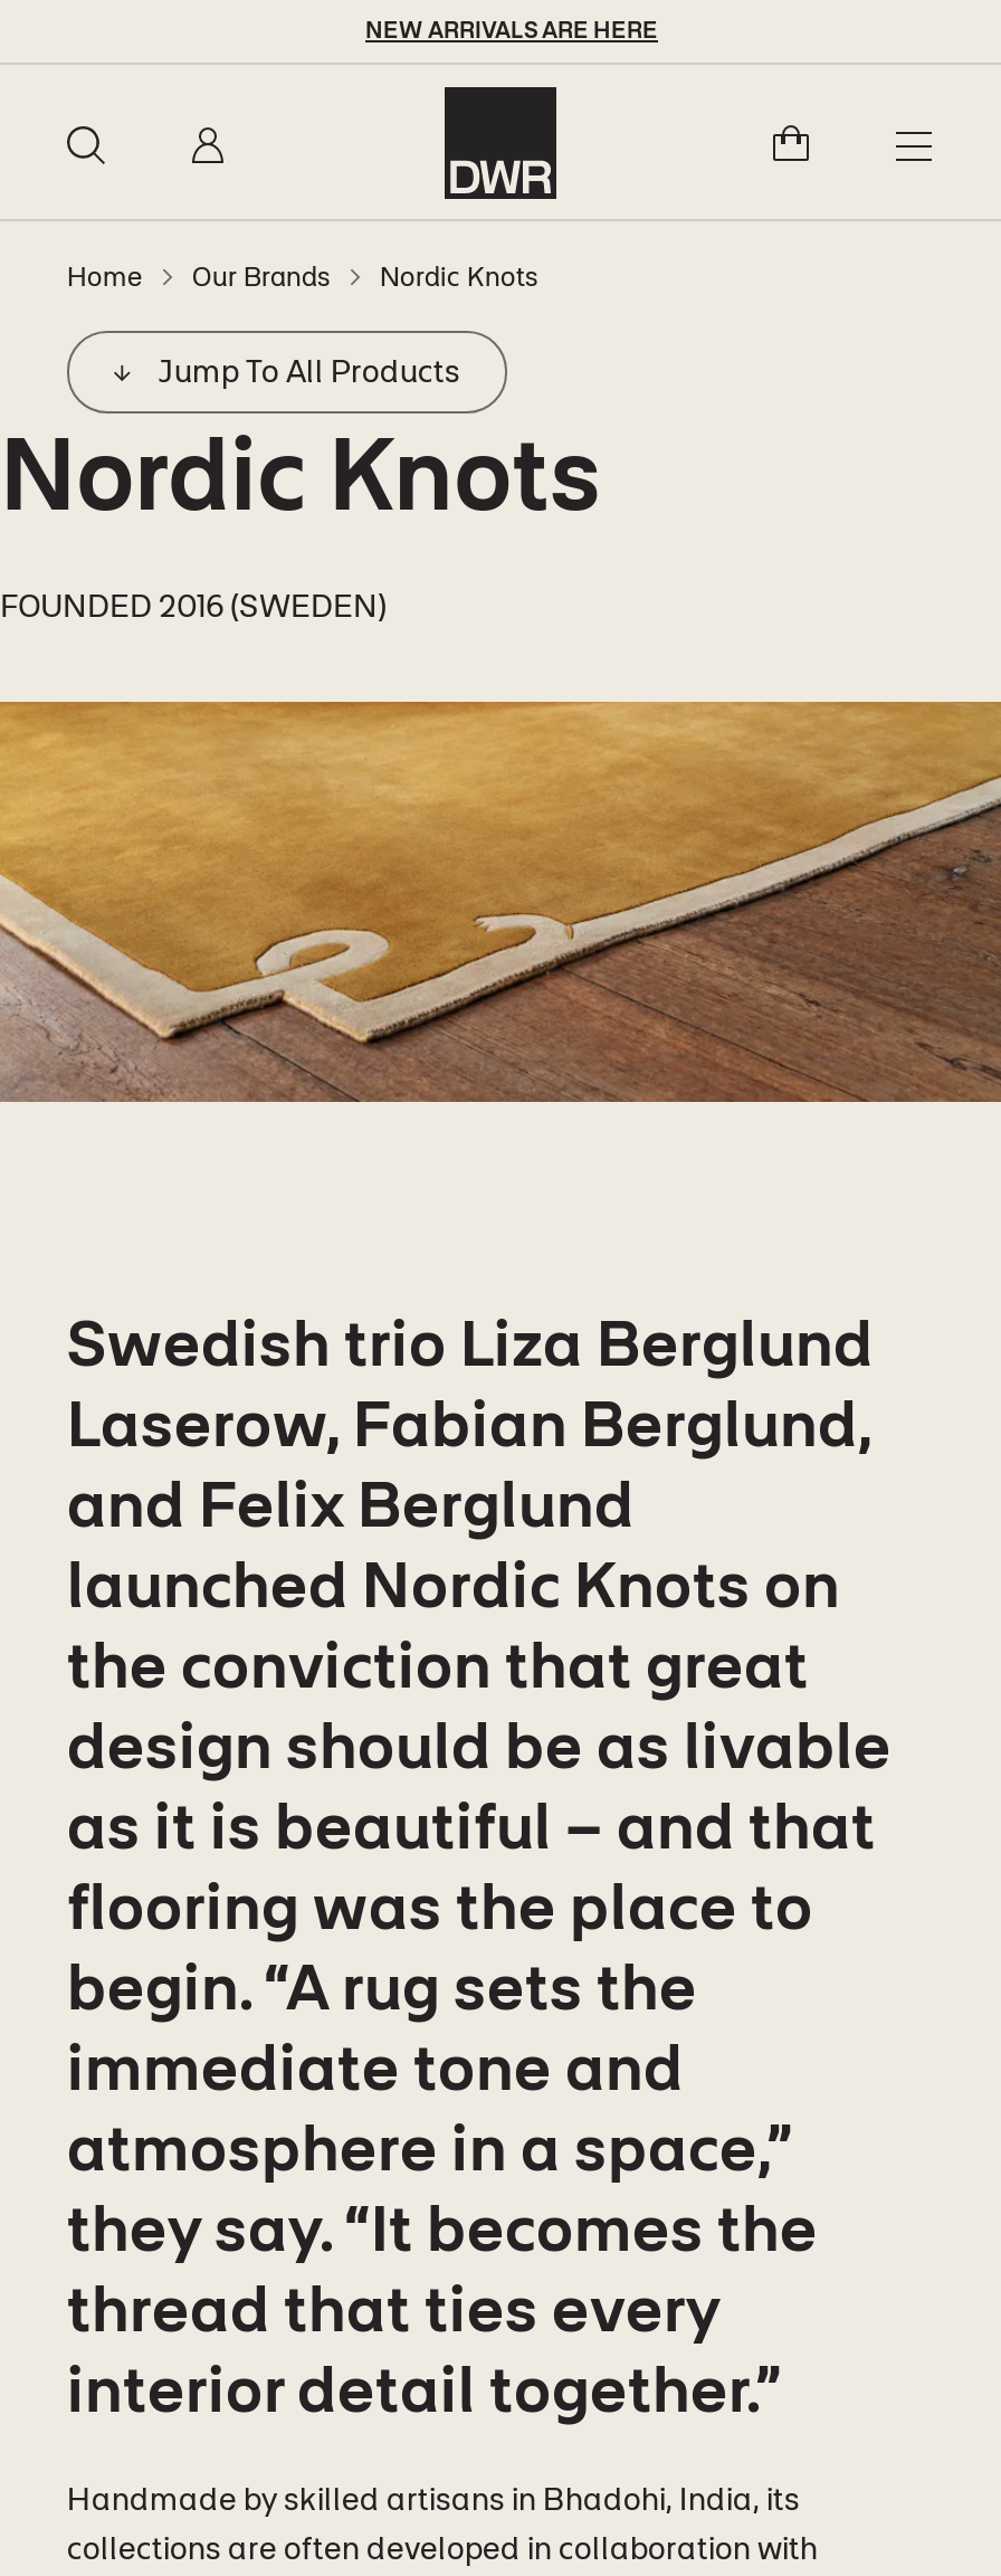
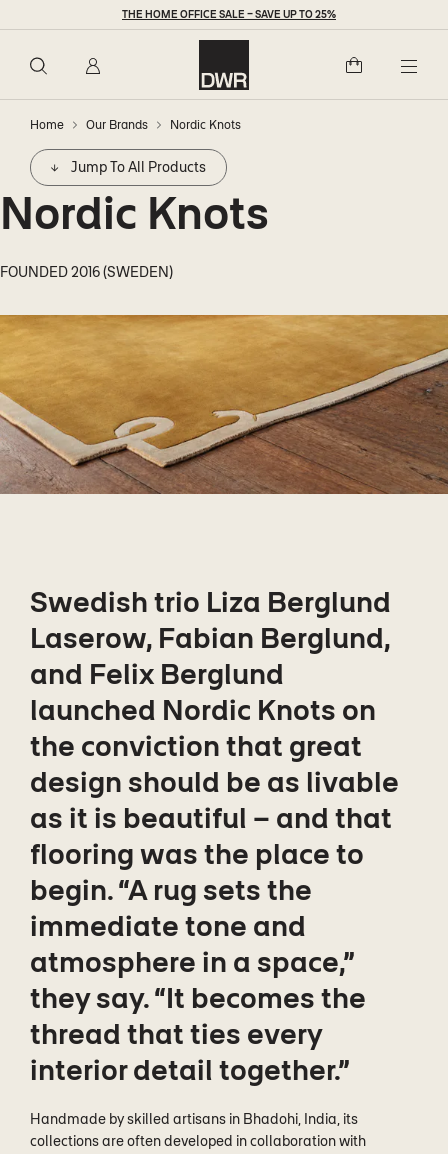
- NEW ARRIVALS ARE HERE
+ THE HOME OFFICE SALE – SAVE UP TO 25%
